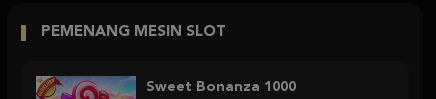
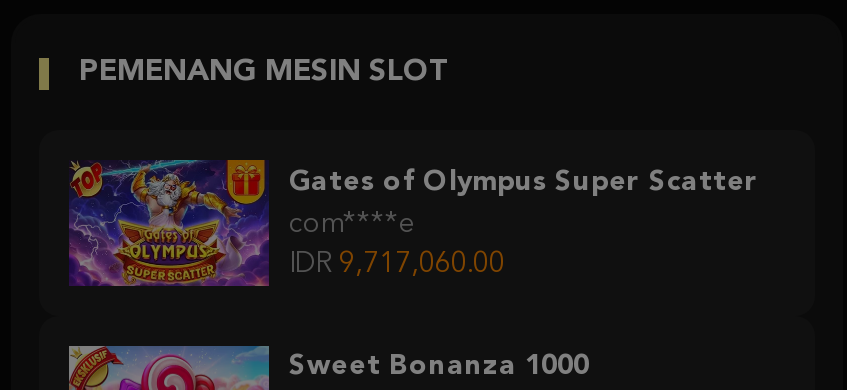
+ [image]
+ Gates of Olympus Super Scatter
+ com****e
+ IDR 9,717,060.00
